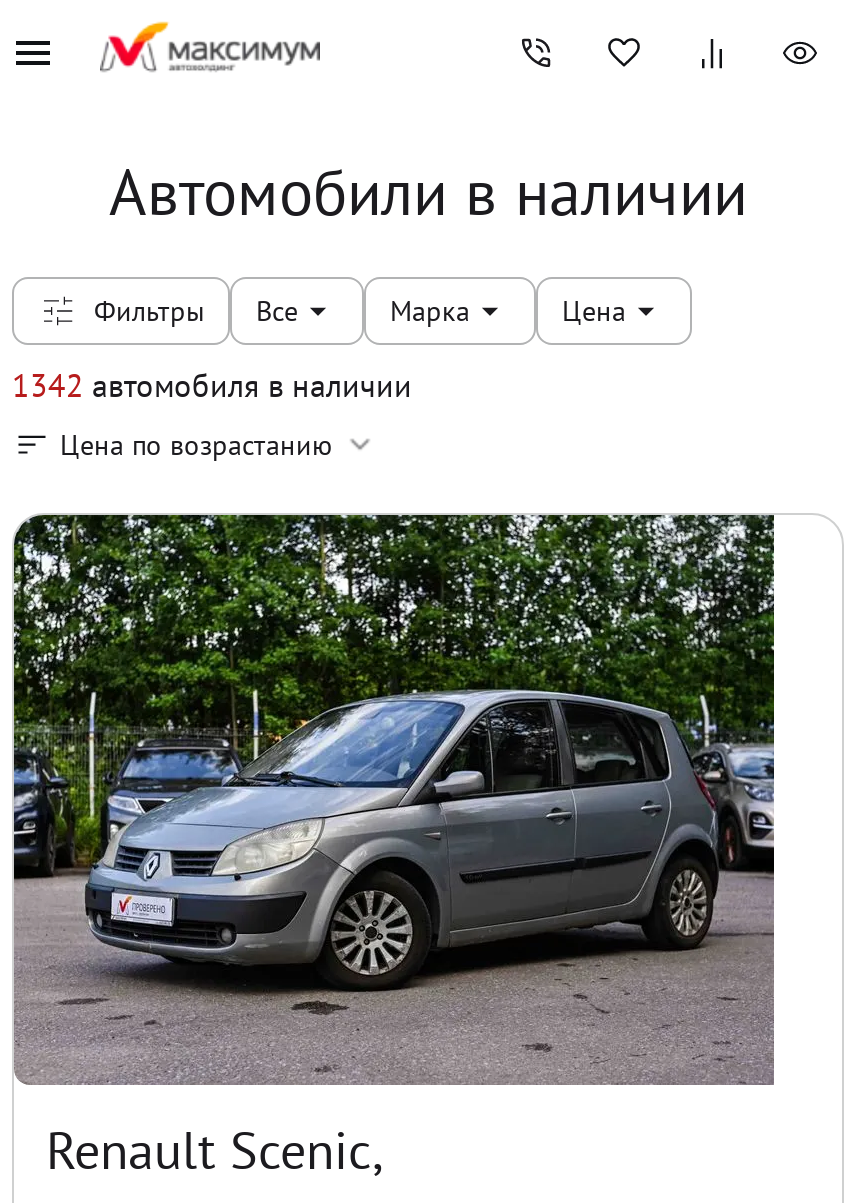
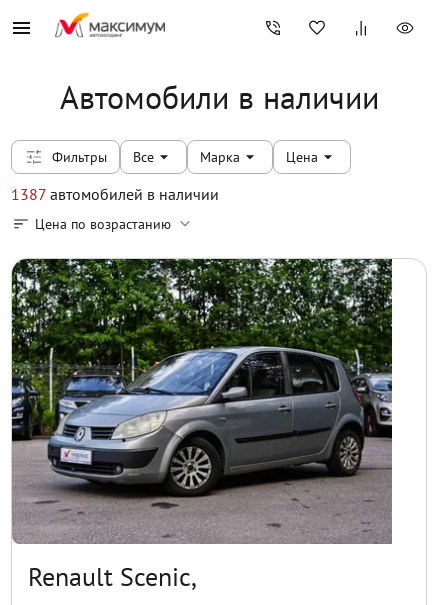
- 1342 автомобиля в наличии
+ 1387 автомобилей в наличии
